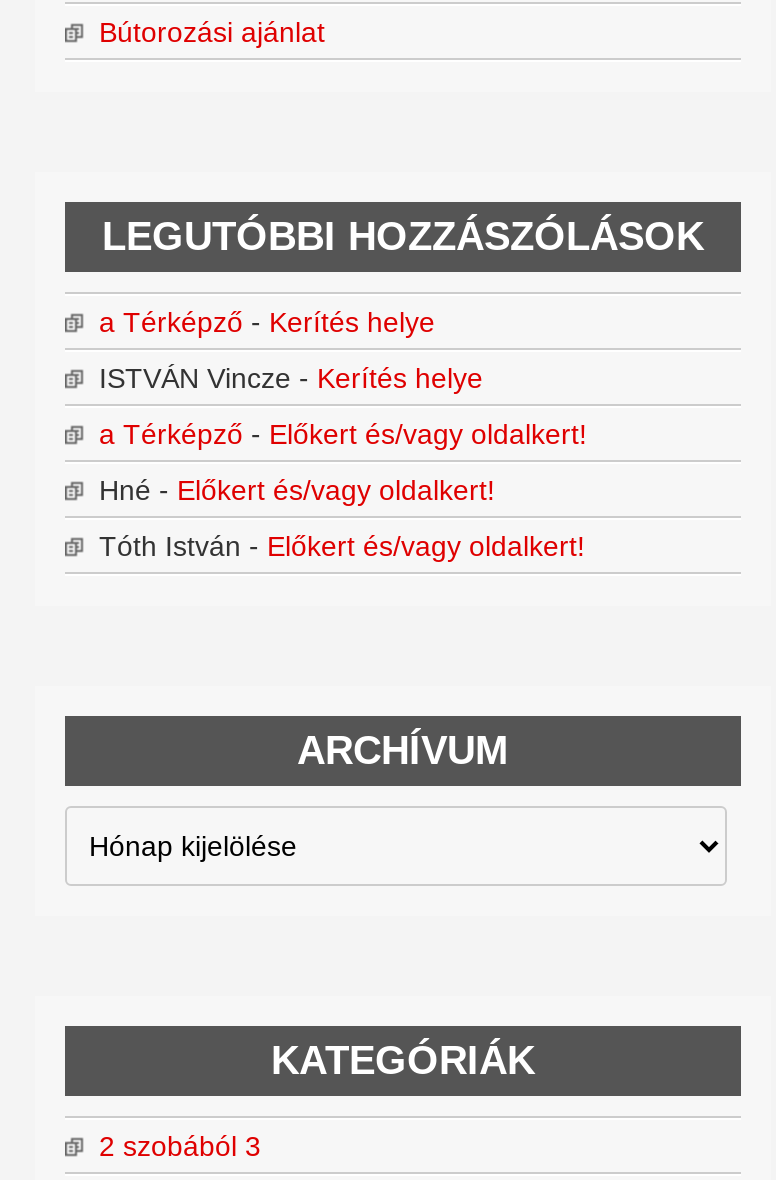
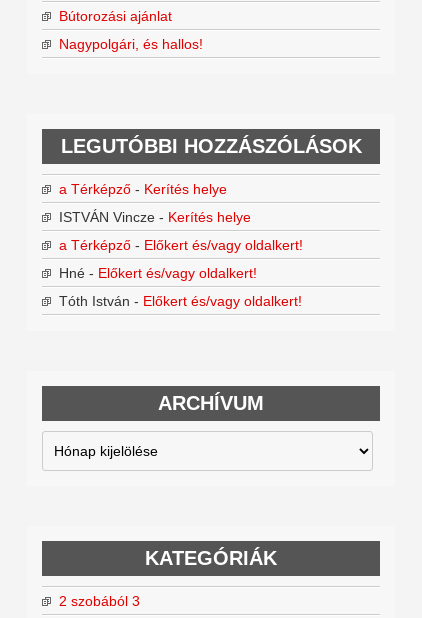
+ Nagypolgári, és hallos!
